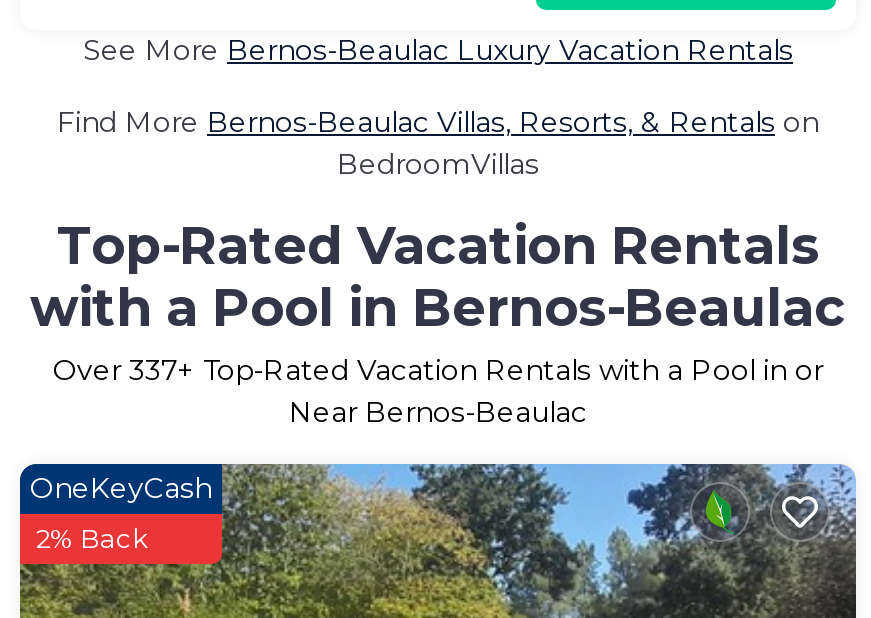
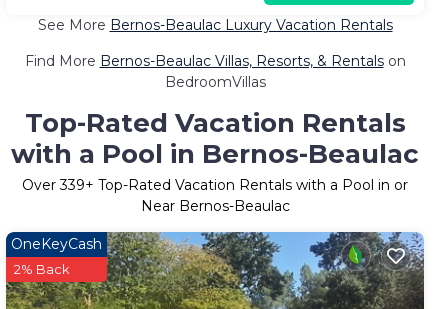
- Over 337+ Top-Rated Vacation Rentals with a Pool in or
+ Over 339+ Top-Rated Vacation Rentals with a Pool in or
